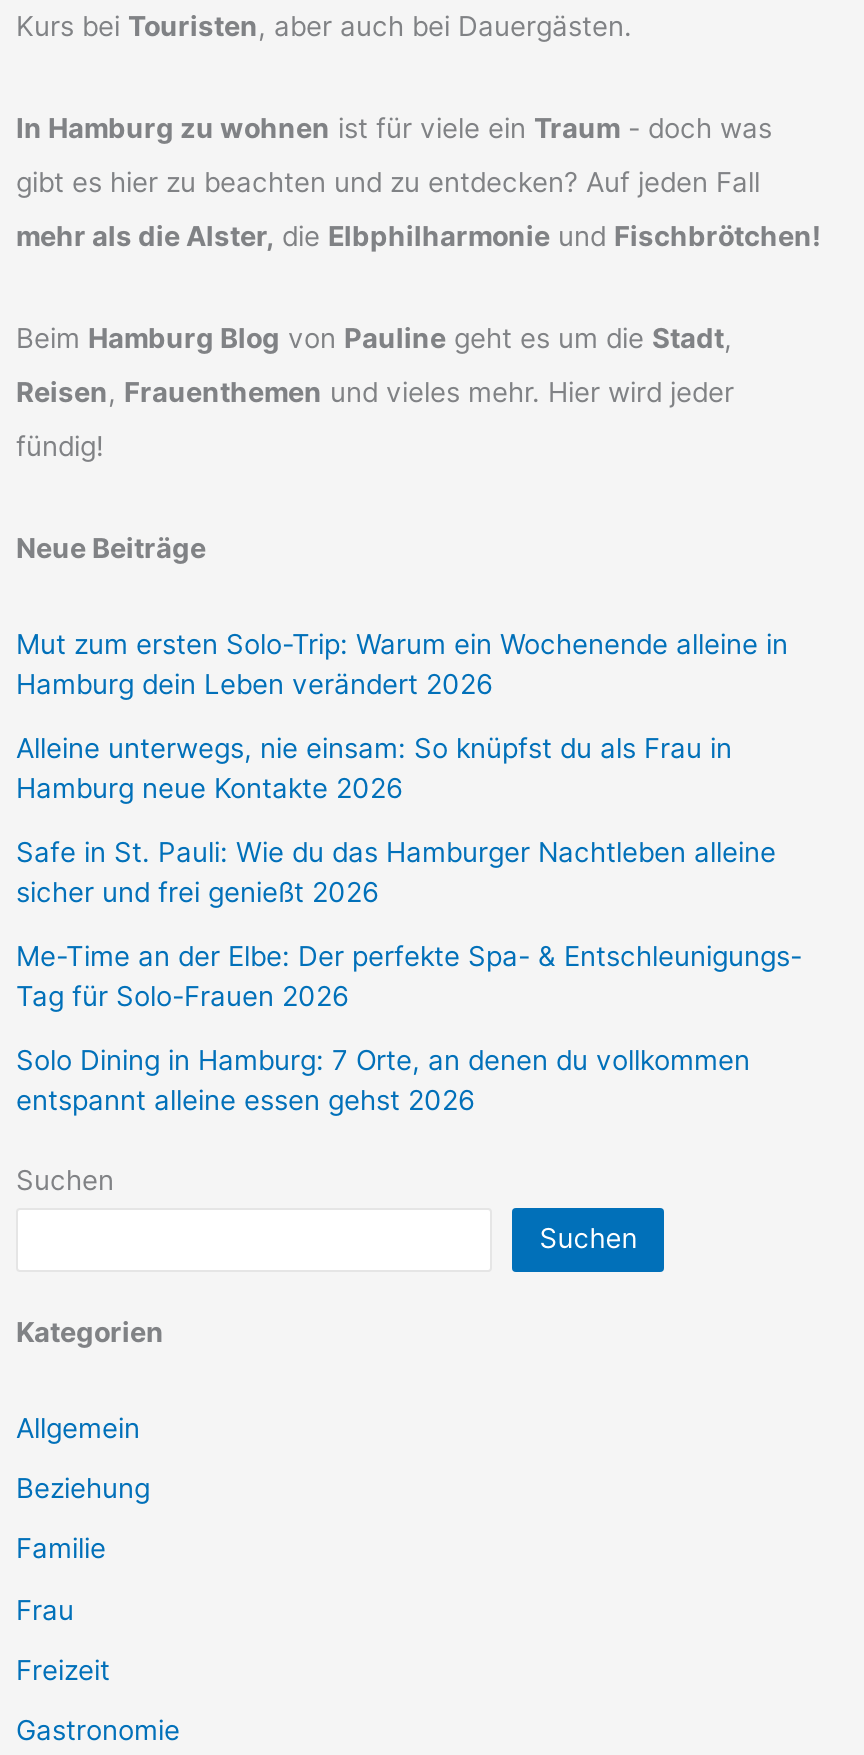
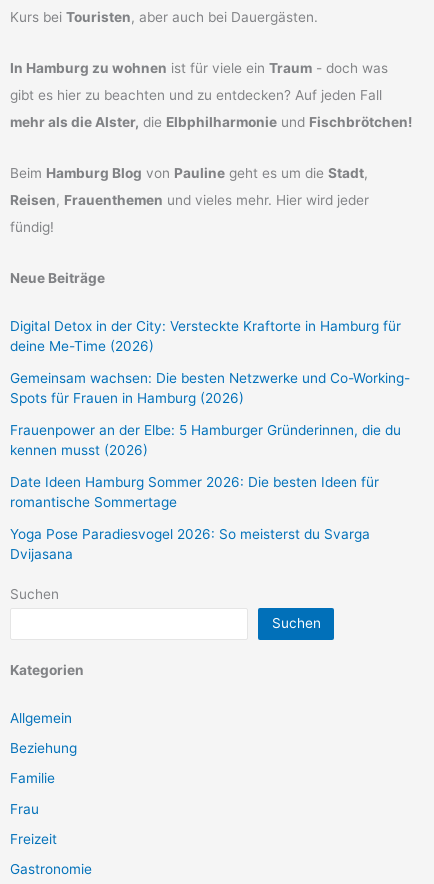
- Mut zum ersten Solo-Trip: Warum ein Wochenende alleine in
- Hamburg dein Leben verändert 2026
+ Digital Detox in der City: Versteckte Kraftorte in Hamburg für
+ deine Me-Time (2026)

- Alleine unterwegs, nie einsam: So knüpfst du als Frau in
- Hamburg neue Kontakte 2026
+ Gemeinsam wachsen: Die besten Netzwerke und Co-Working-
+ Spots für Frauen in Hamburg (2026)

- Safe in St. Pauli: Wie du das Hamburger Nachtleben alleine
- sicher und frei genießt 2026
+ Frauenpower an der Elbe: 5 Hamburger Gründerinnen, die du
+ kennen musst (2026)

- Me-Time an der Elbe: Der perfekte Spa- & Entschleunigungs-
- Tag für Solo-Frauen 2026
+ Date Ideen Hamburg Sommer 2026: Die besten Ideen für
+ romantische Sommertage

- Solo Dining in Hamburg: 7 Orte, an denen du vollkommen
- entspannt alleine essen gehst 2026
+ Yoga Pose Paradiesvogel 2026: So meisterst du Svarga
+ Dvijasana
